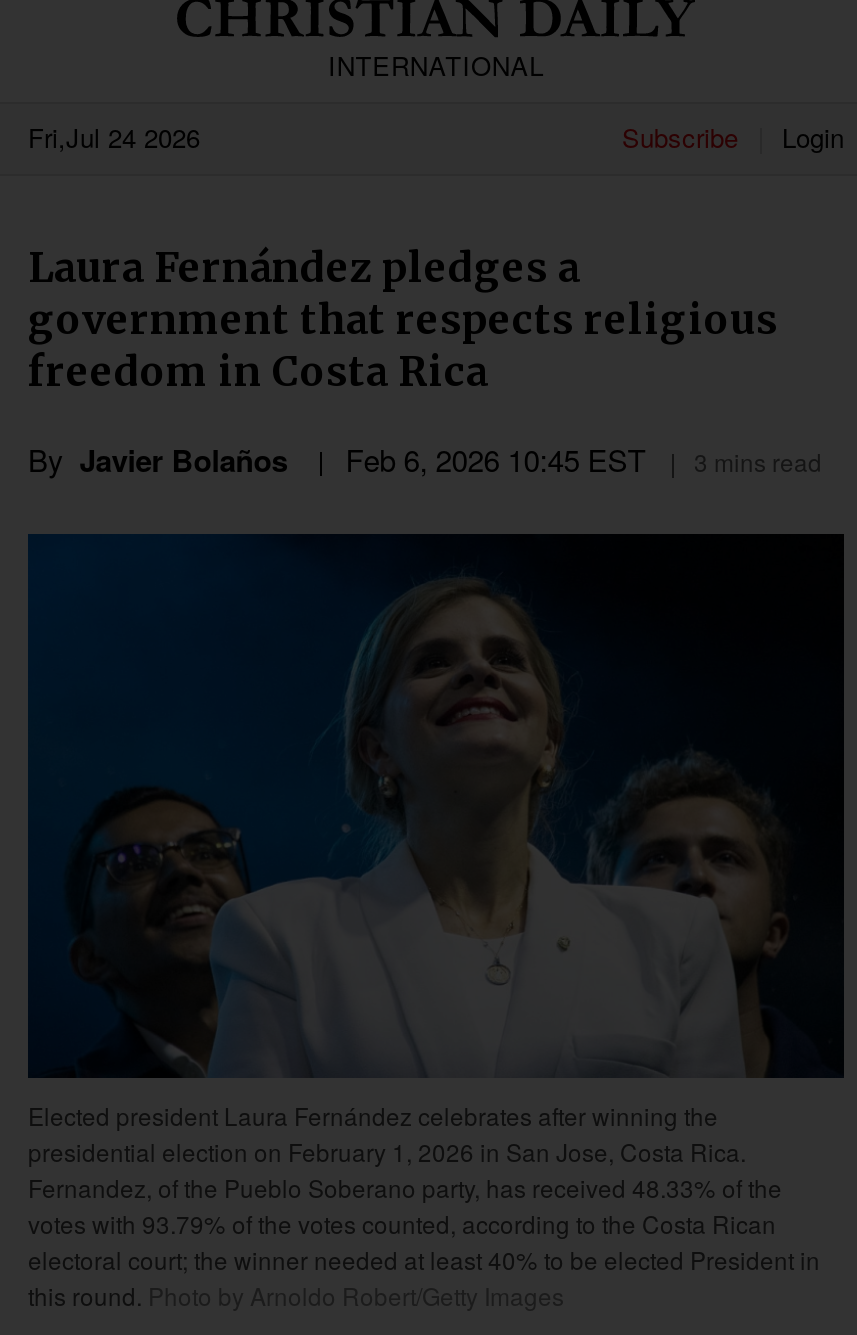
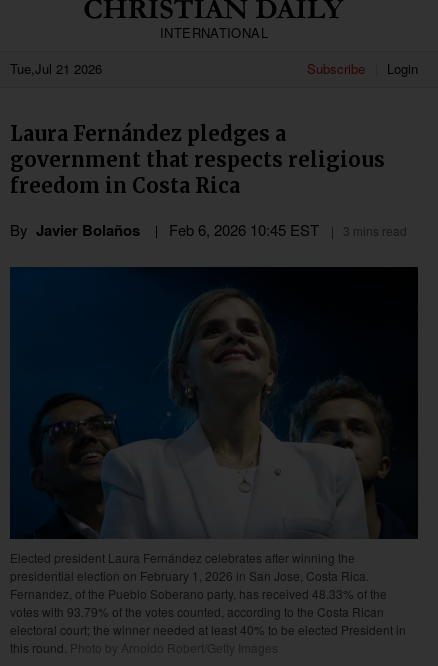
- Fri,Jul 24 2026
+ Tue,Jul 21 2026
